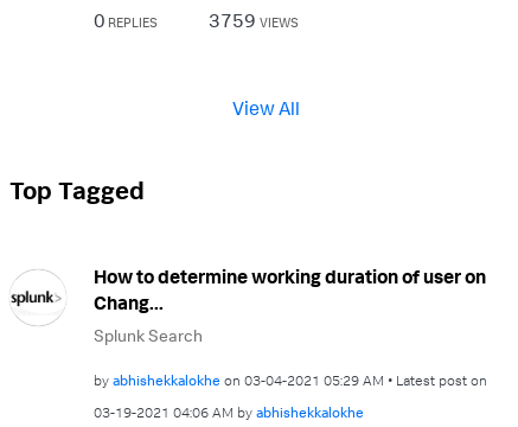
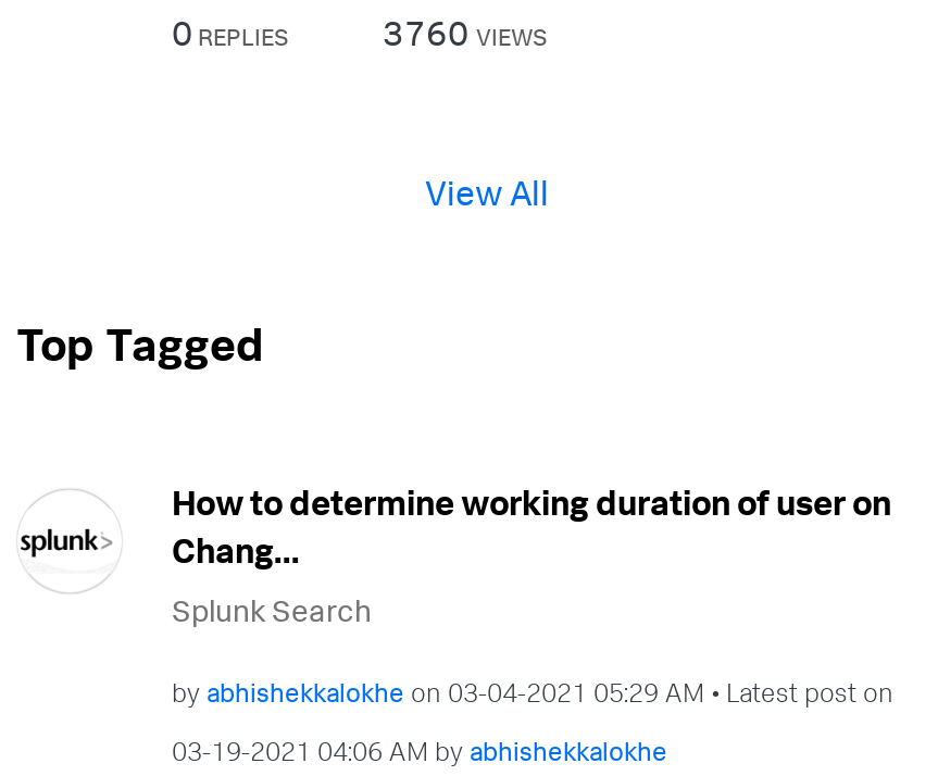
- 3759 VIEWS
+ 3760 VIEWS
